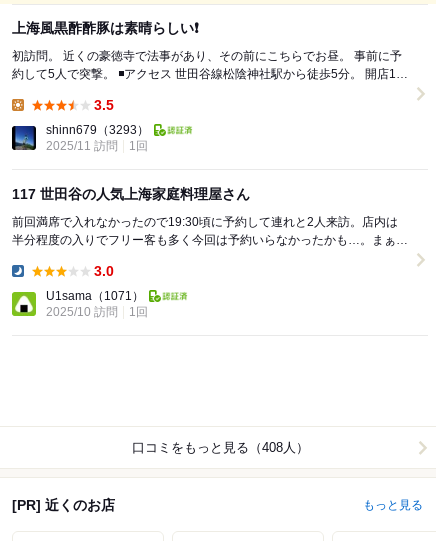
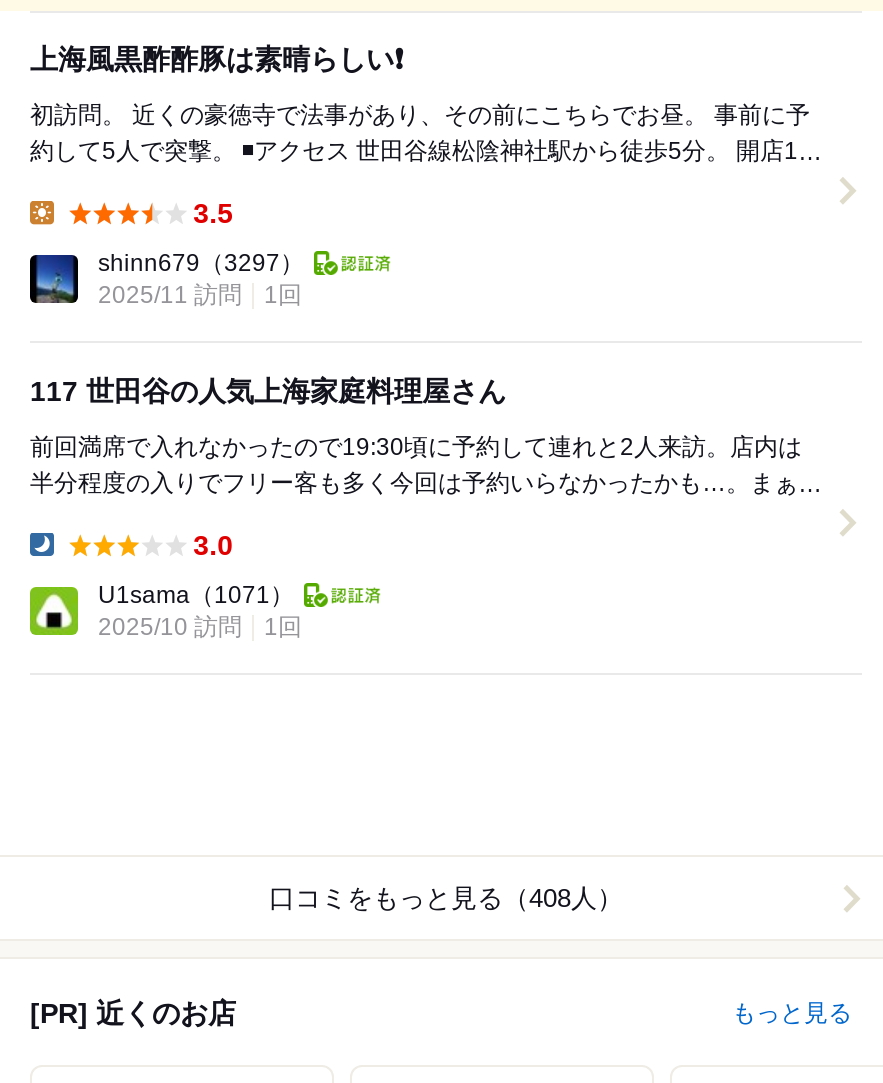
- shinn679（3293）
+ shinn679（3297）
